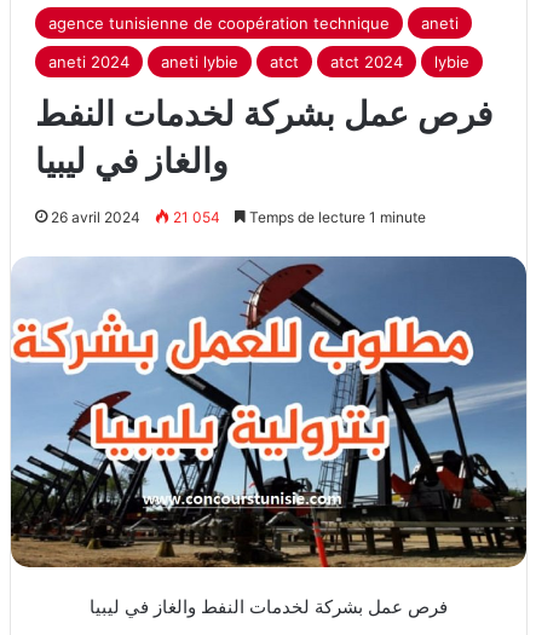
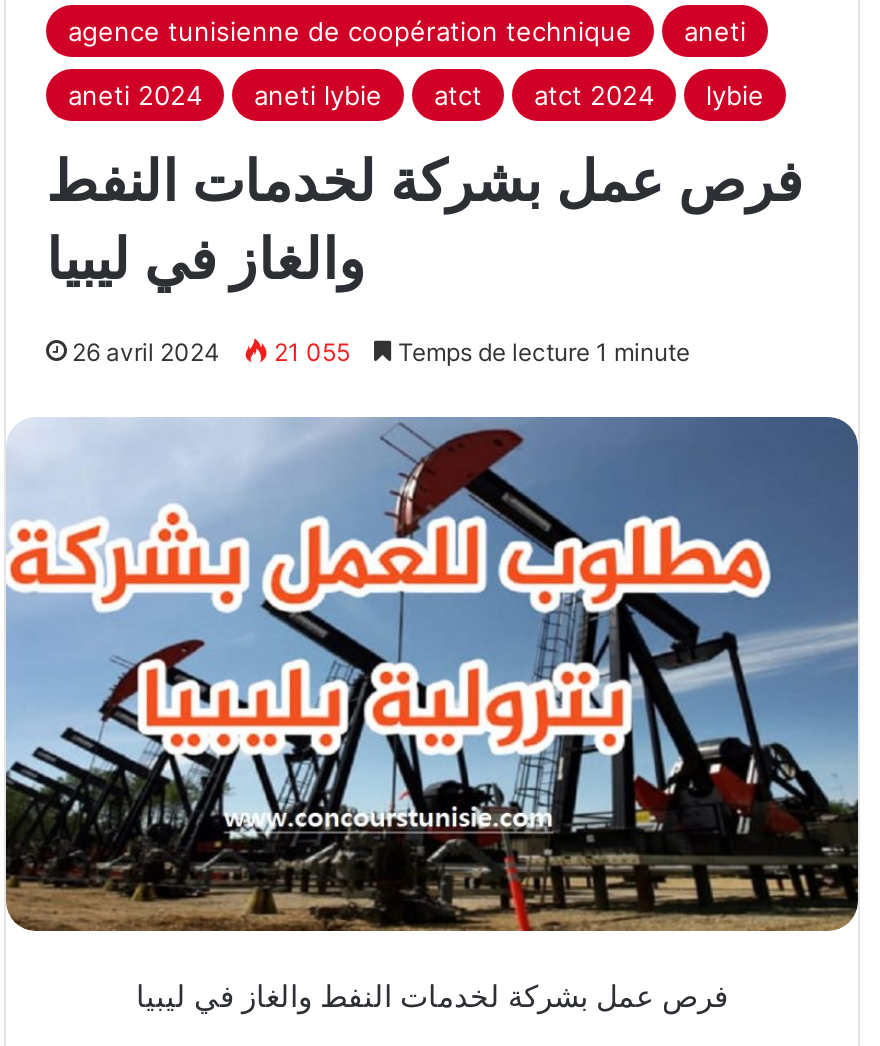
- 26 avril 2024 21 054 Temps de lecture 1 minute
+ 26 avril 2024 21 055 Temps de lecture 1 minute
